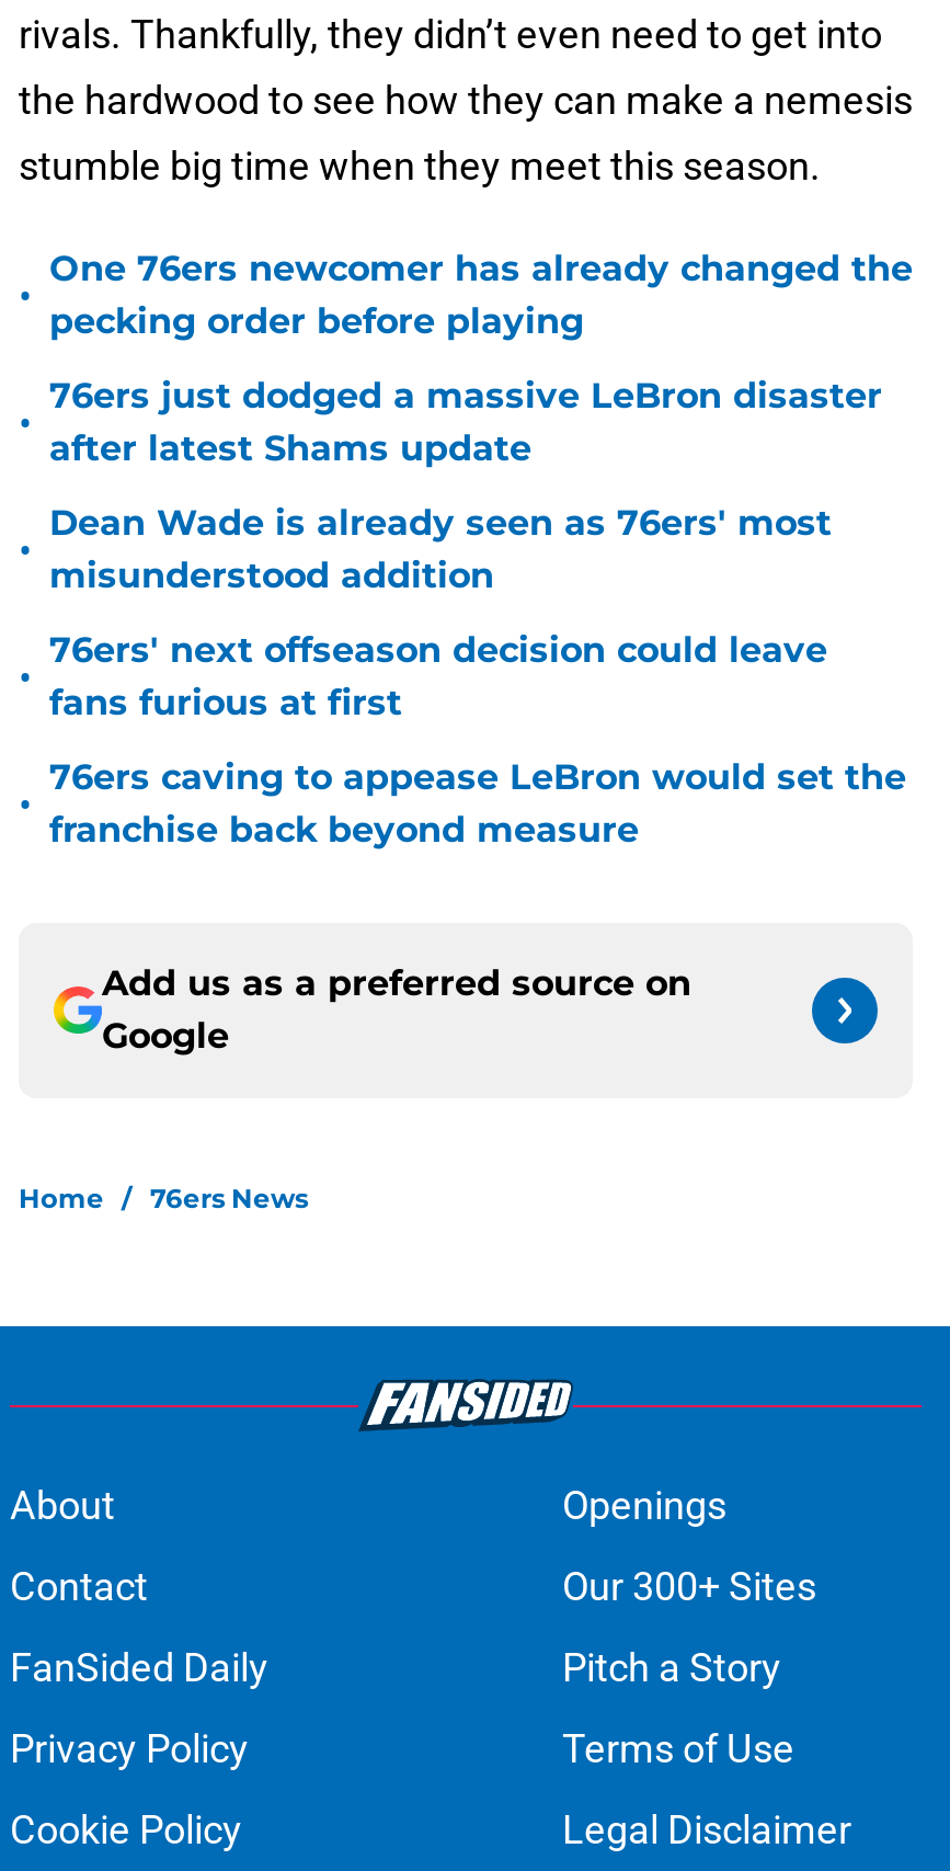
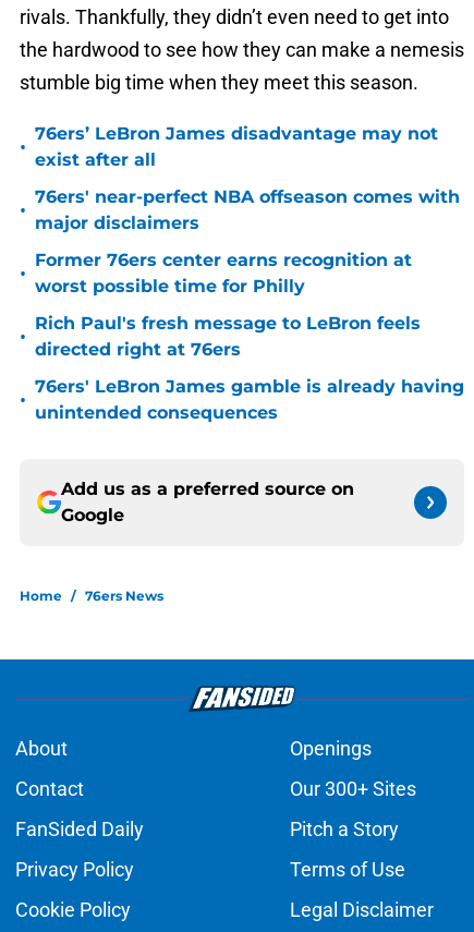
- One 76ers newcomer has already changed the
- pecking order before playing
+ 76ers’ LeBron James disadvantage may not
+ exist after all

- 76ers just dodged a massive LeBron disaster
- after latest Shams update
+ 76ers' near-perfect NBA offseason comes with
+ major disclaimers

- Dean Wade is already seen as 76ers' most
- misunderstood addition
+ Former 76ers center earns recognition at
+ worst possible time for Philly

- 76ers' next offseason decision could leave
- fans furious at first
+ Rich Paul's fresh message to LeBron feels
+ directed right at 76ers

- 76ers caving to appease LeBron would set the
- franchise back beyond measure
+ 76ers' LeBron James gamble is already having
+ unintended consequences
